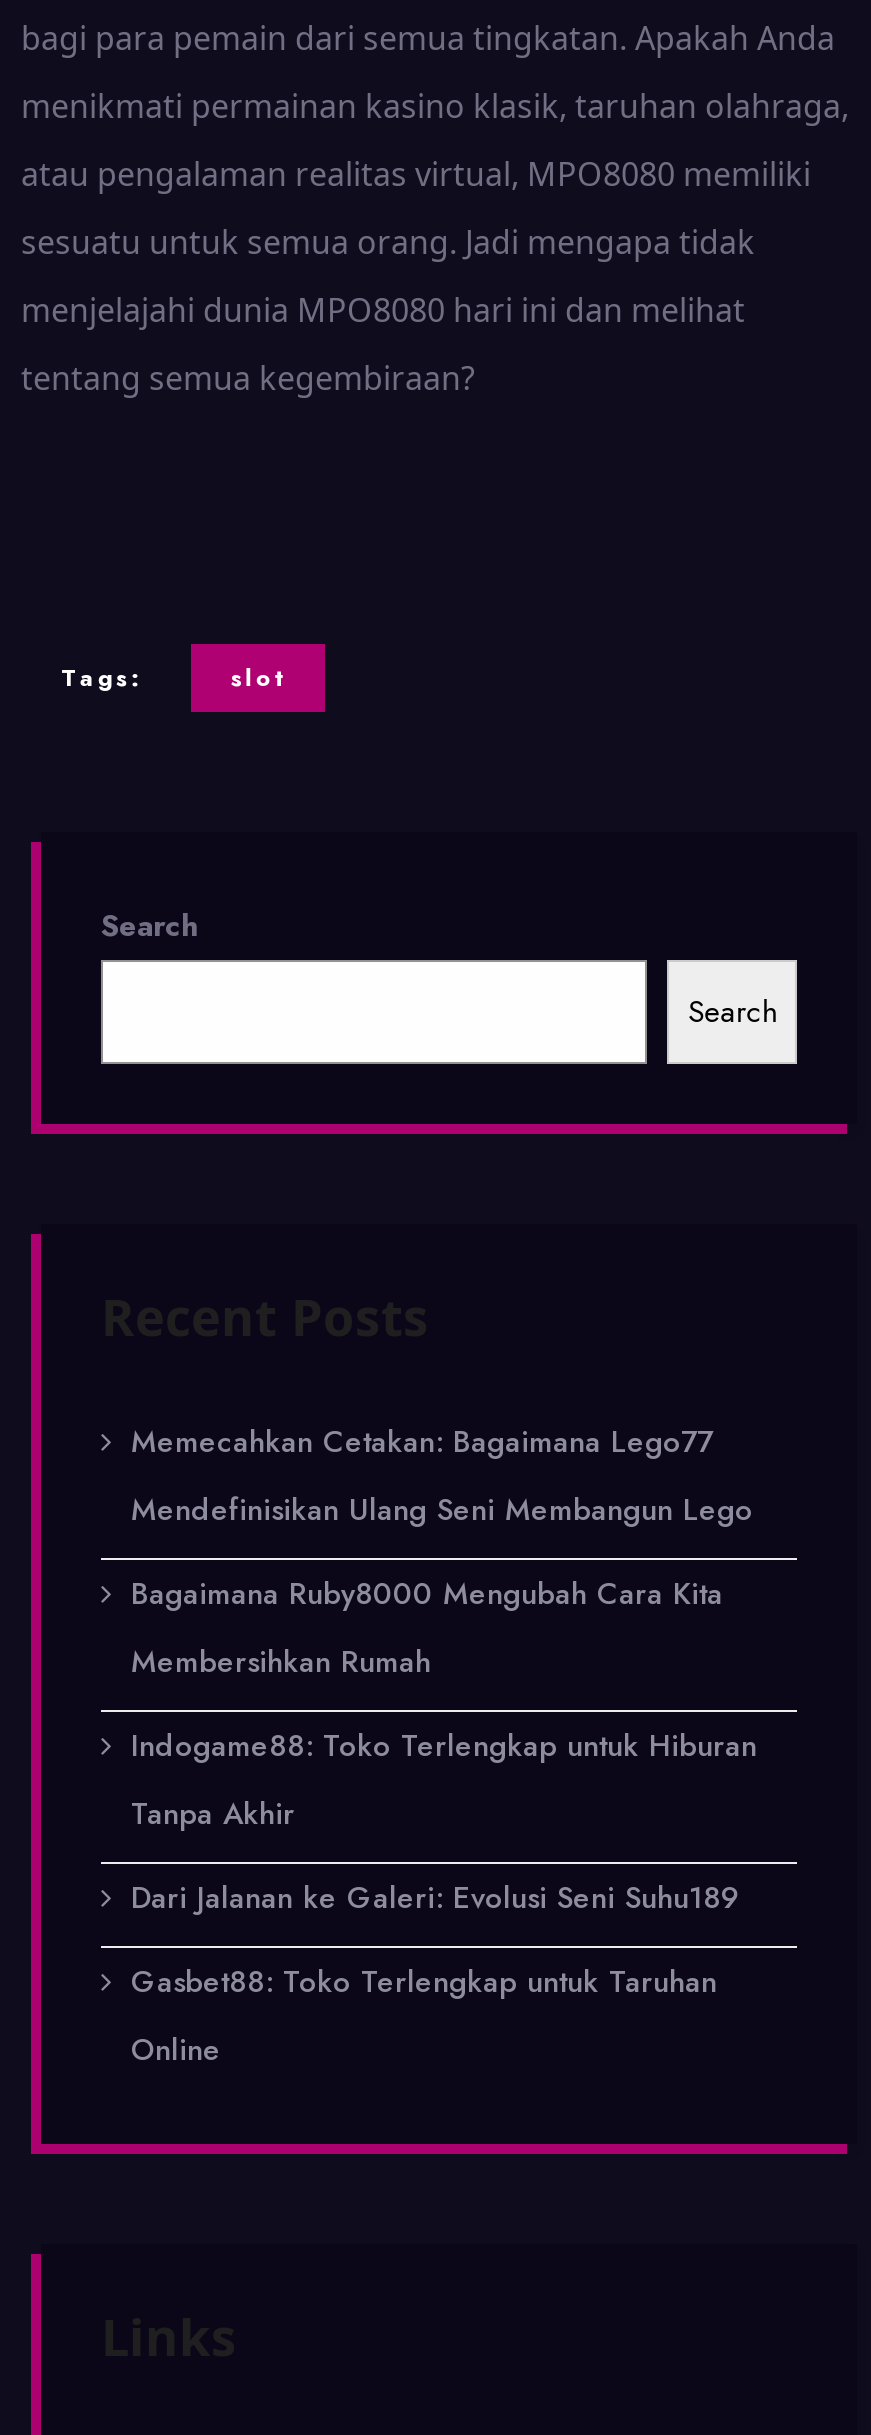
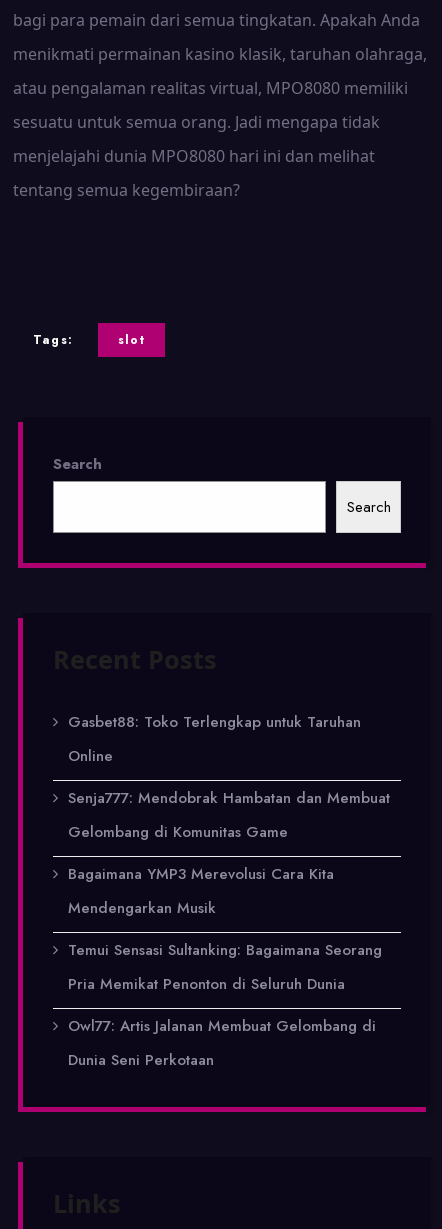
- Memecahkan Cetakan: Bagaimana Lego77
- Mendefinisikan Ulang Seni Membangun Lego
- Bagaimana Ruby8000 Mengubah Cara Kita
- Membersihkan Rumah
- Indogame88: Toko Terlengkap untuk Hiburan
- Tanpa Akhir
- Dari Jalanan ke Galeri: Evolusi Seni Suhu189

moved up: Gasbet88: Toko Terlengkap untuk Taruhan | Online

+ Senja777: Mendobrak Hambatan dan Membuat
+ Gelombang di Komunitas Game
+ Bagaimana YMP3 Merevolusi Cara Kita
+ Mendengarkan Musik
+ Temui Sensasi Sultanking: Bagaimana Seorang
+ Pria Memikat Penonton di Seluruh Dunia
+ Owl77: Artis Jalanan Membuat Gelombang di
+ Dunia Seni Perkotaan
